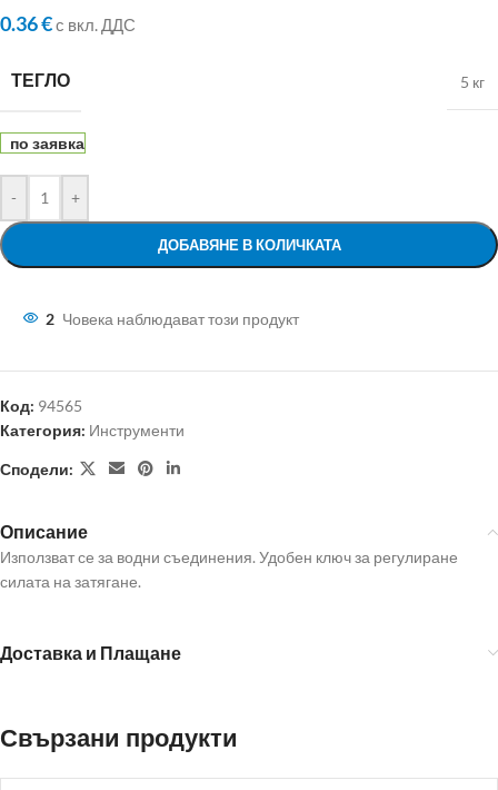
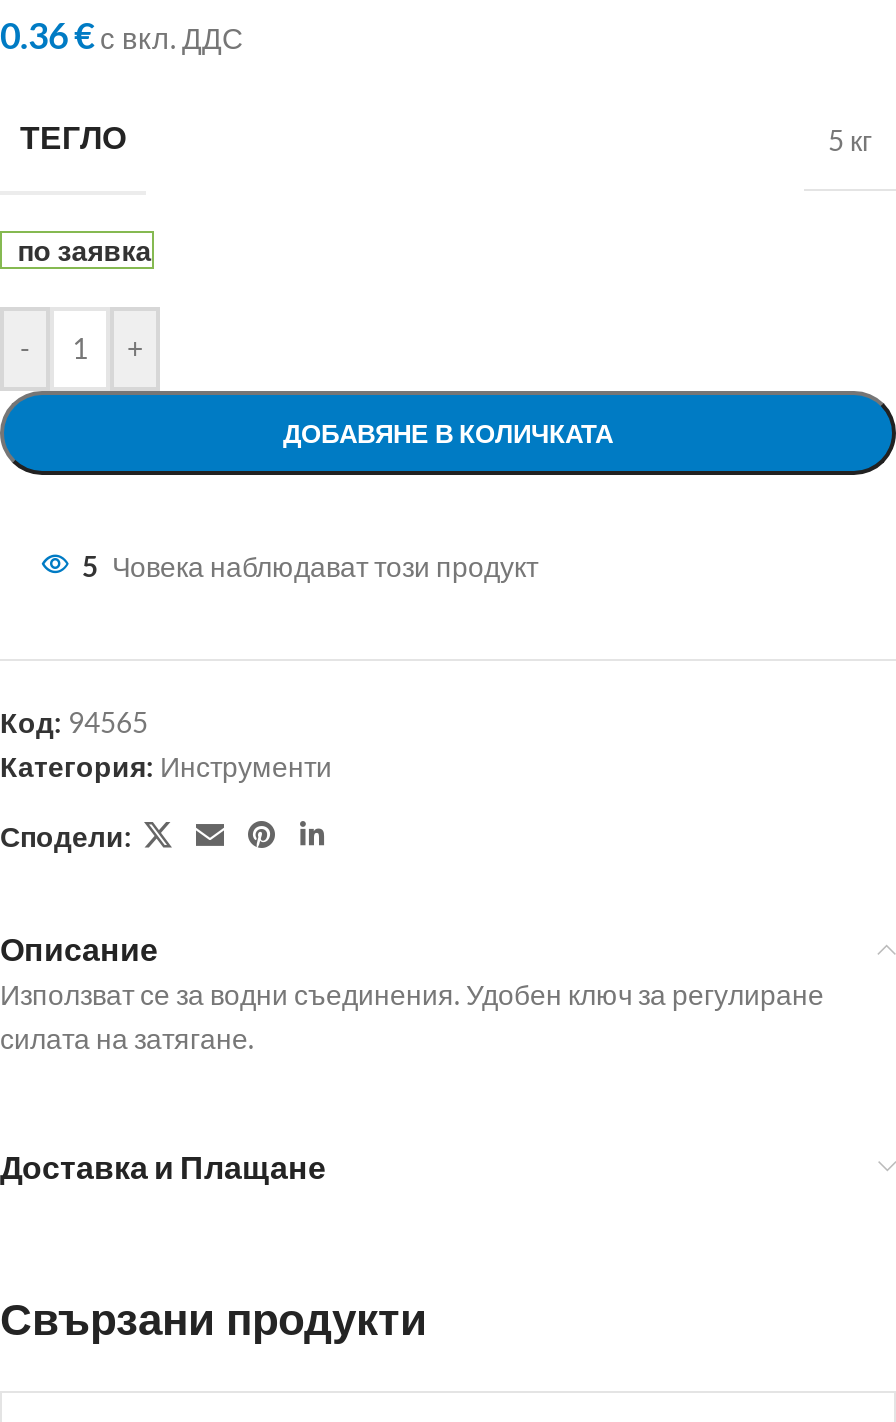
- 2 Човека наблюдават този продукт
+ 5 Човека наблюдават този продукт
